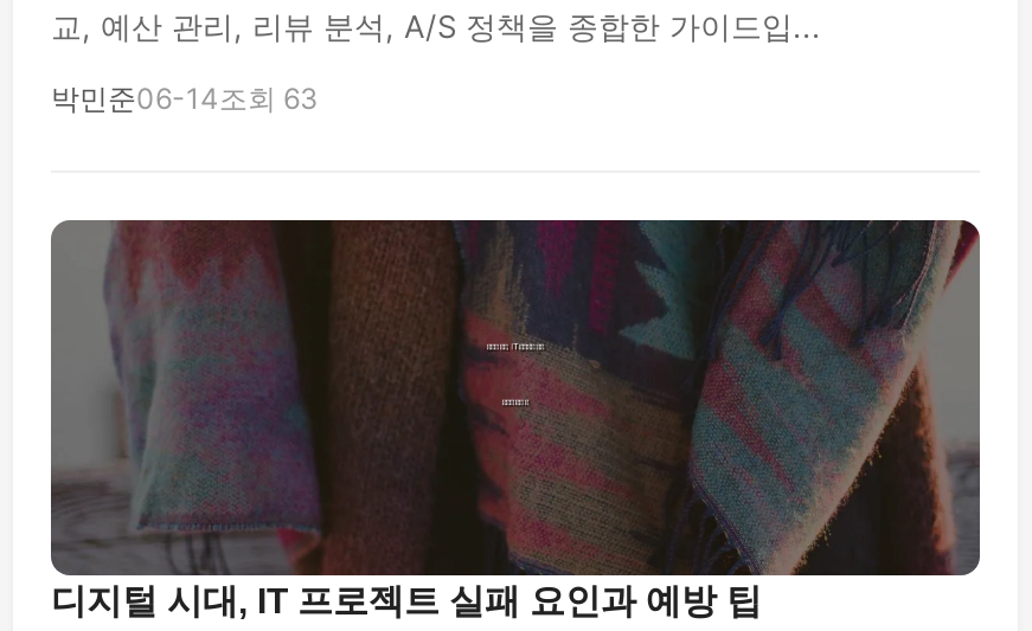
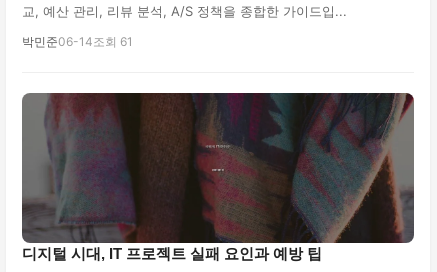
- 박민준06-14조회 63
+ 박민준06-14조회 61
